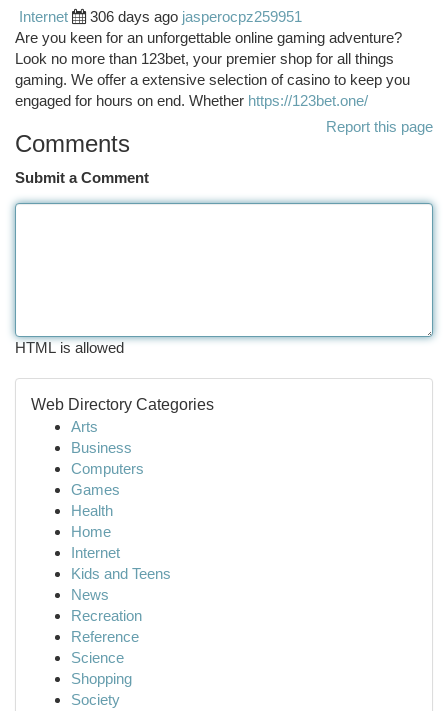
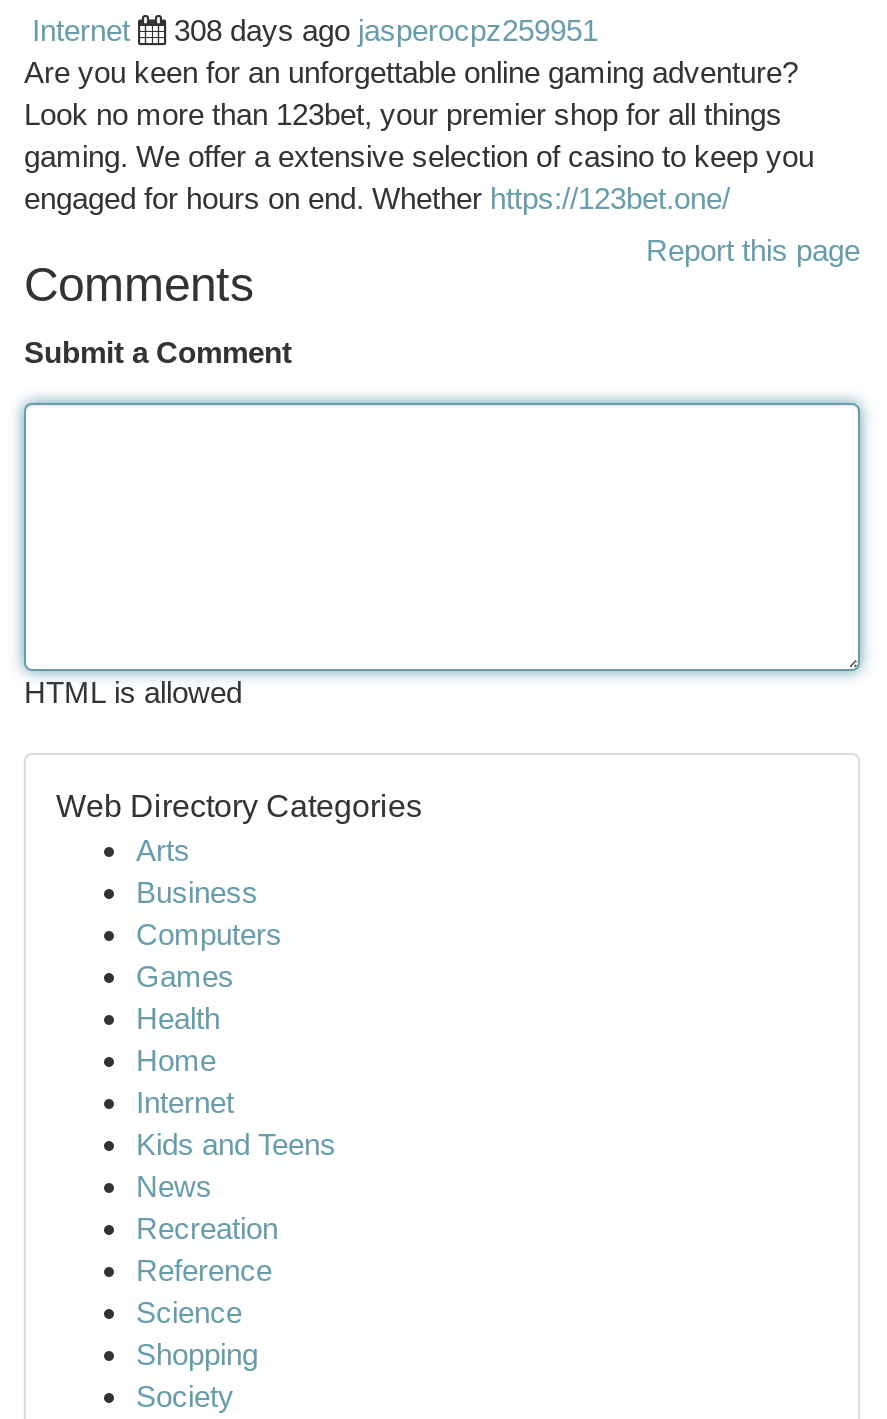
- 306 days ago jasperocpz259951
+ 308 days ago jasperocpz259951
